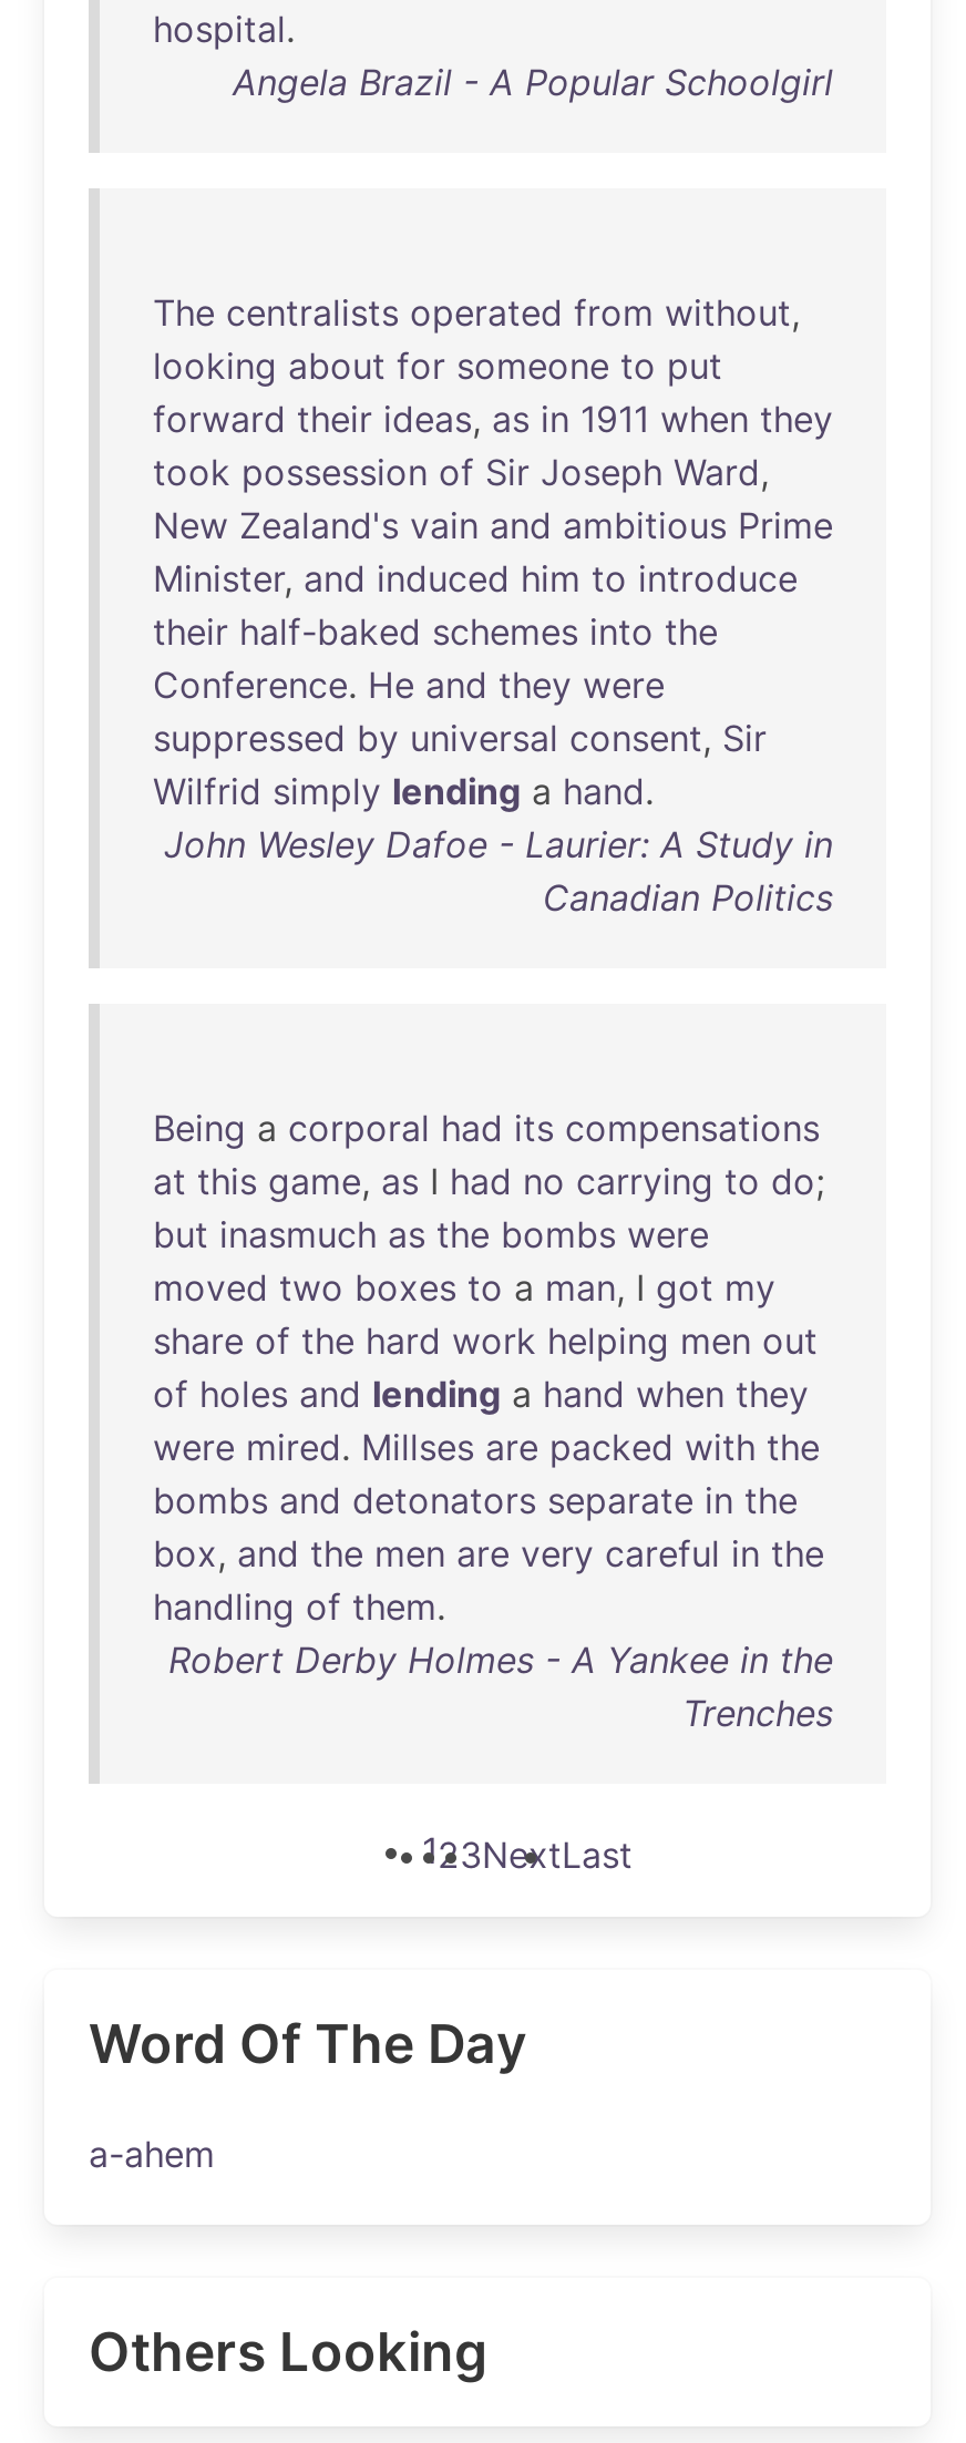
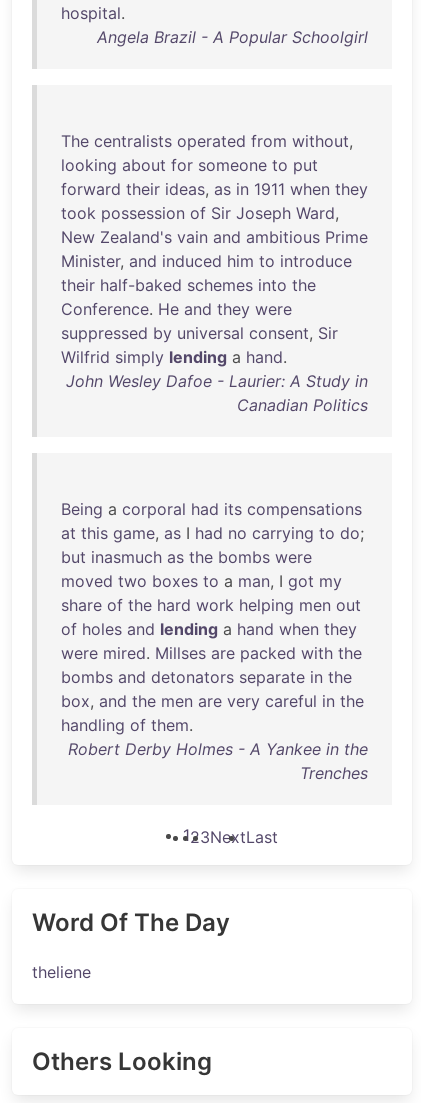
- a-ahem
+ theliene
